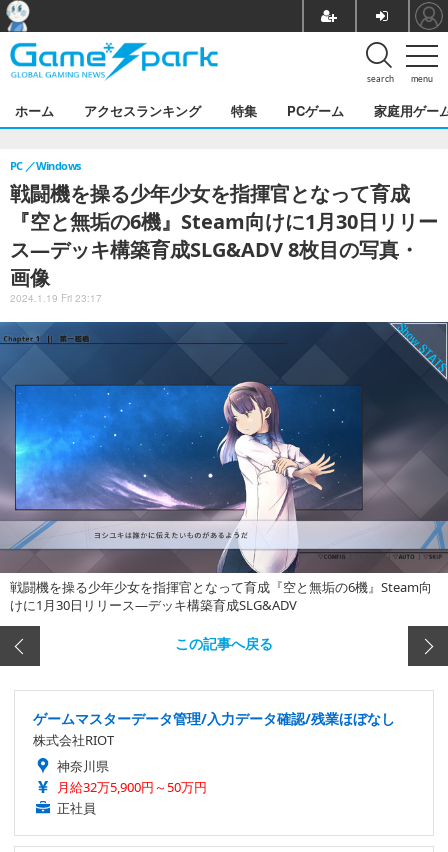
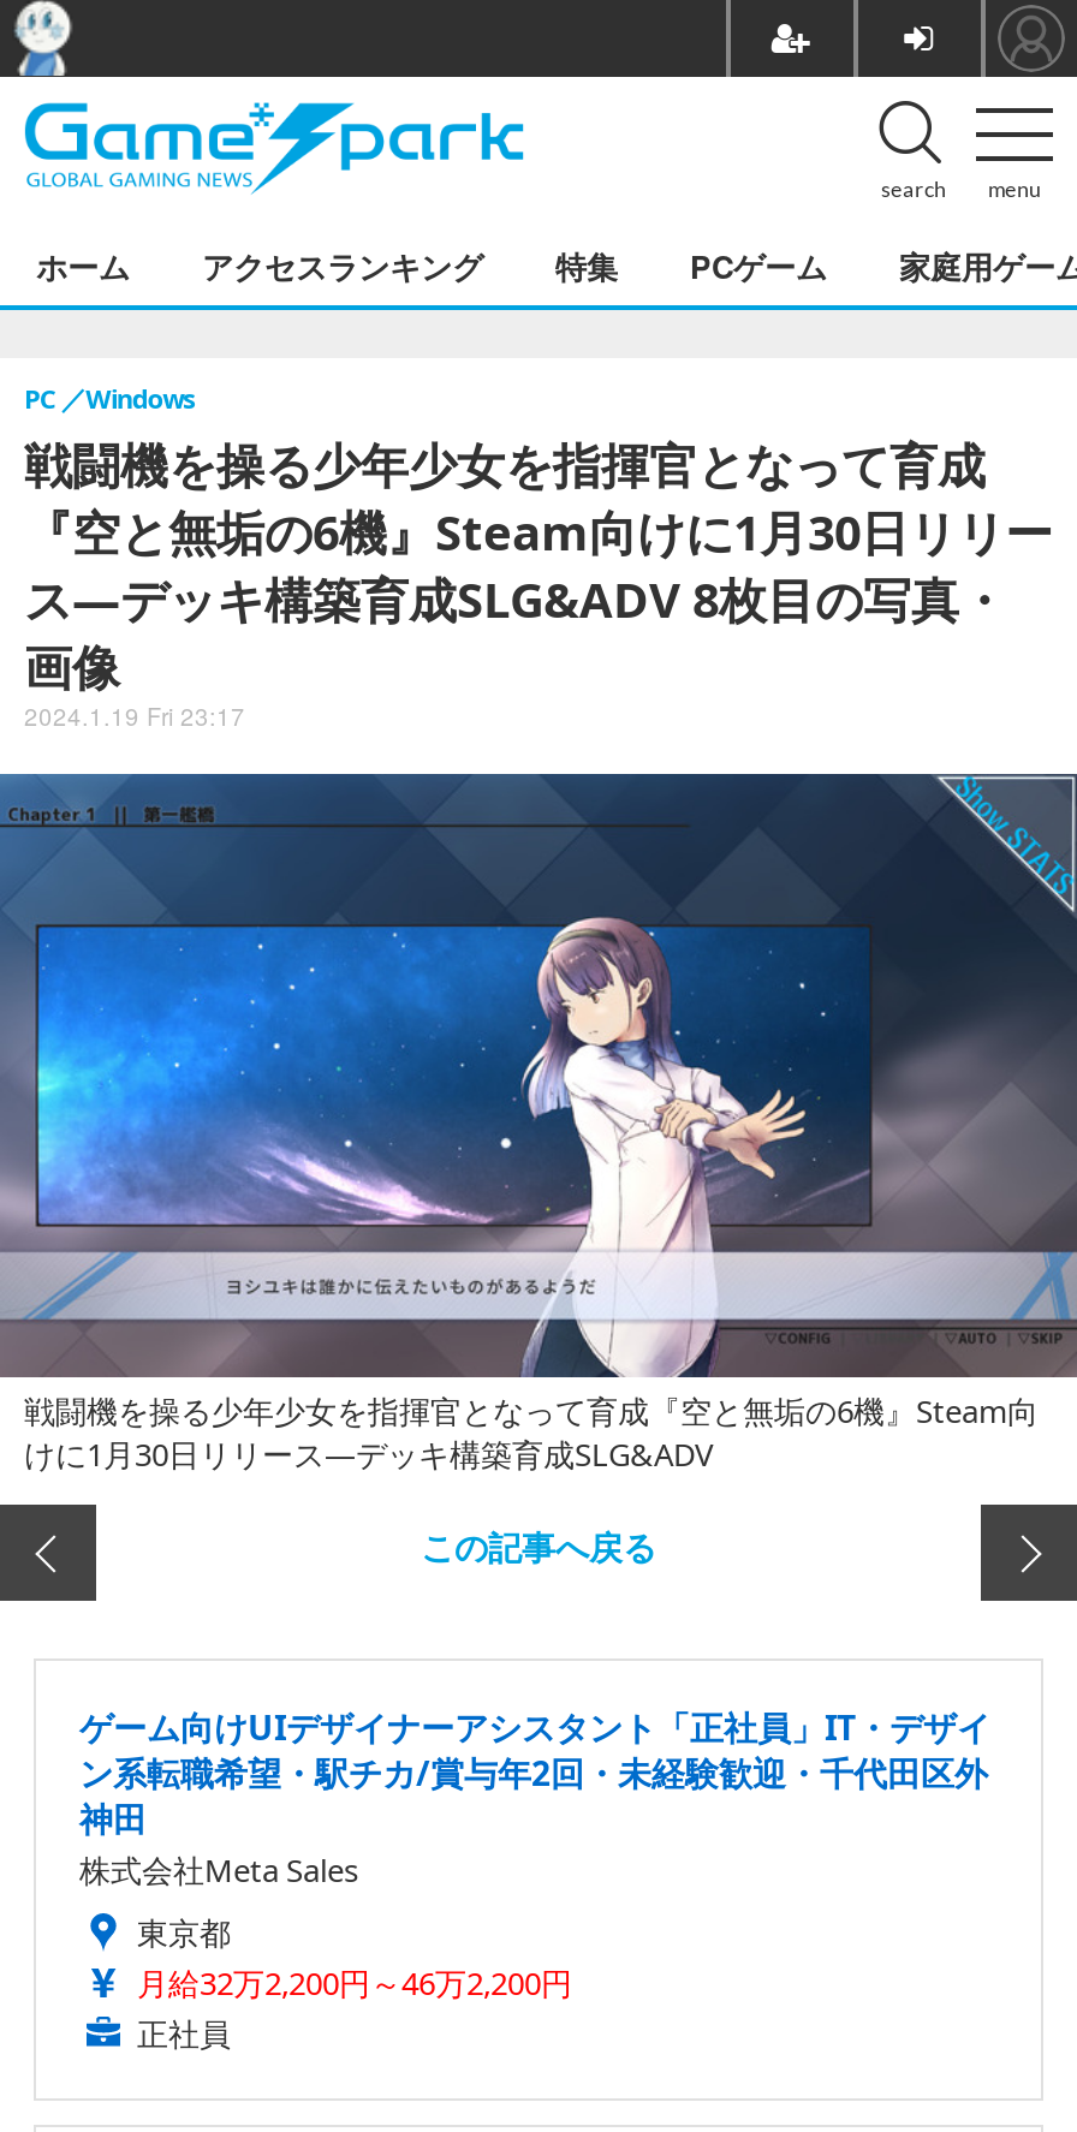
- ゲームマスターデータ管理/入力データ確認/残業ほぼなし
- 株式会社RIOT
- 神奈川県
- 月給32万5,900円～50万円
+ ゲーム向けUIデザイナーアシスタント「正社員」IT・デザイ
+ ン系転職希望・駅チカ/賞与年2回・未経験歓迎・千代田区外
+ 神田
+ 株式会社Meta Sales
+ 東京都
+ 月給32万2,200円～46万2,200円
